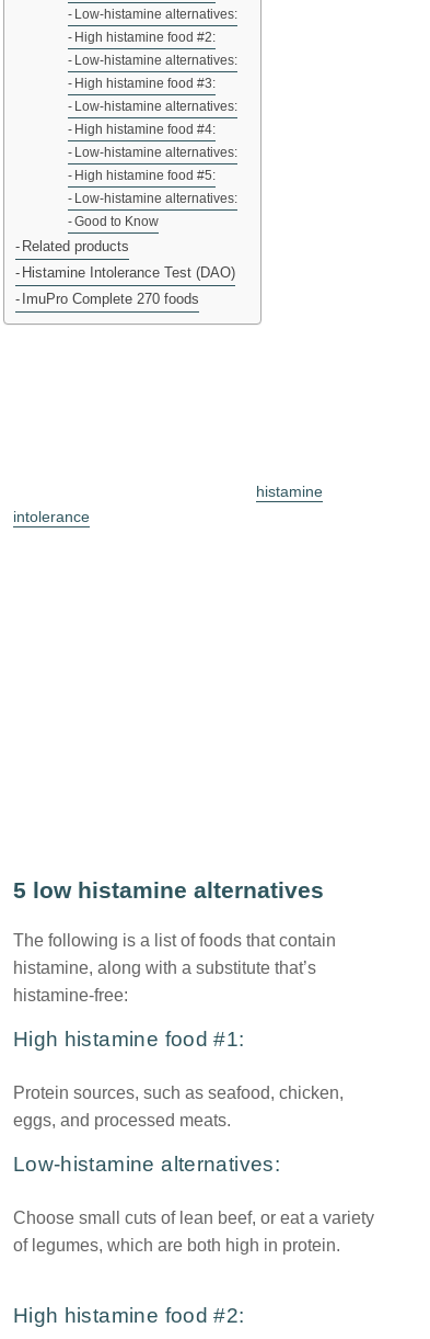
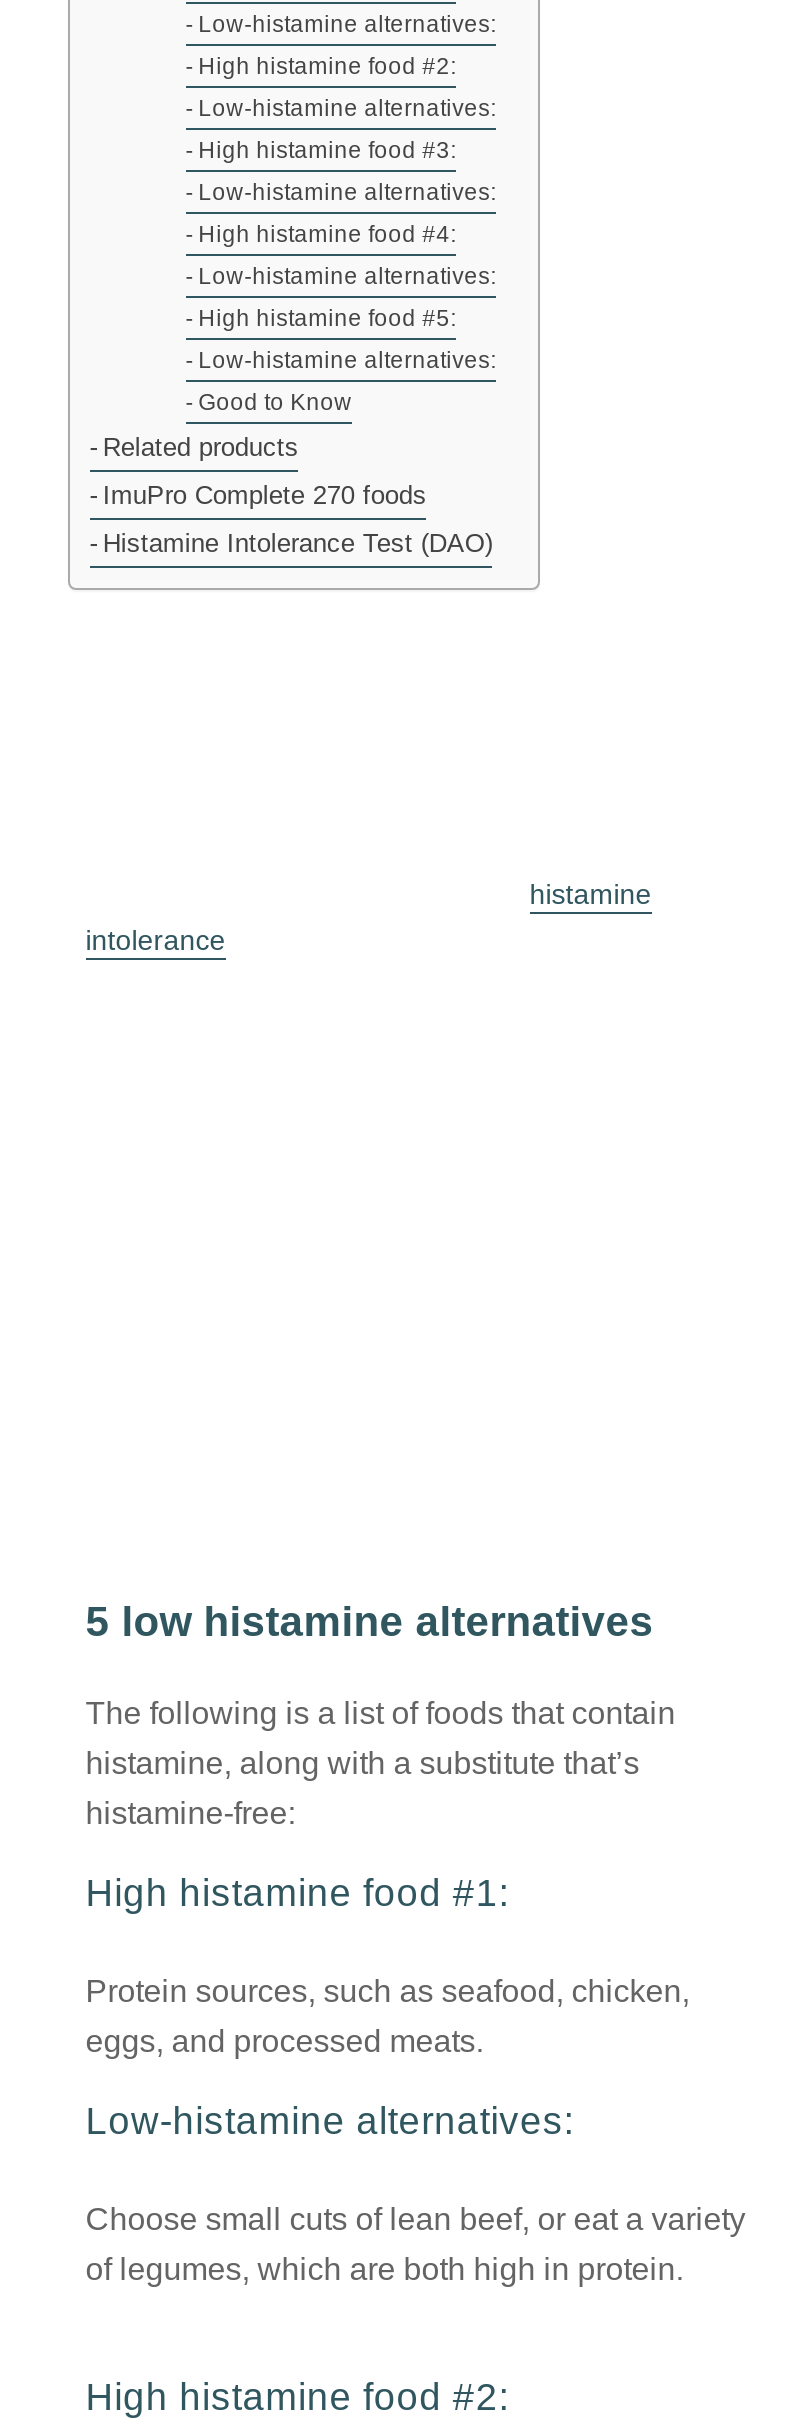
moved down: Histamine Intolerance Test (DAO)

moved up: ImuPro Complete 270 foods
